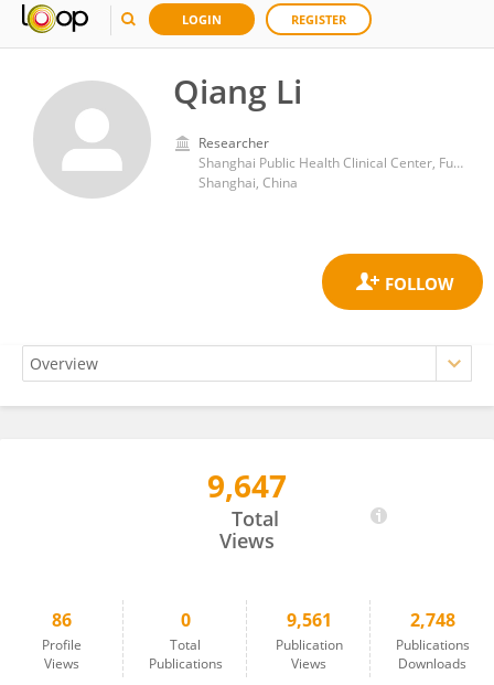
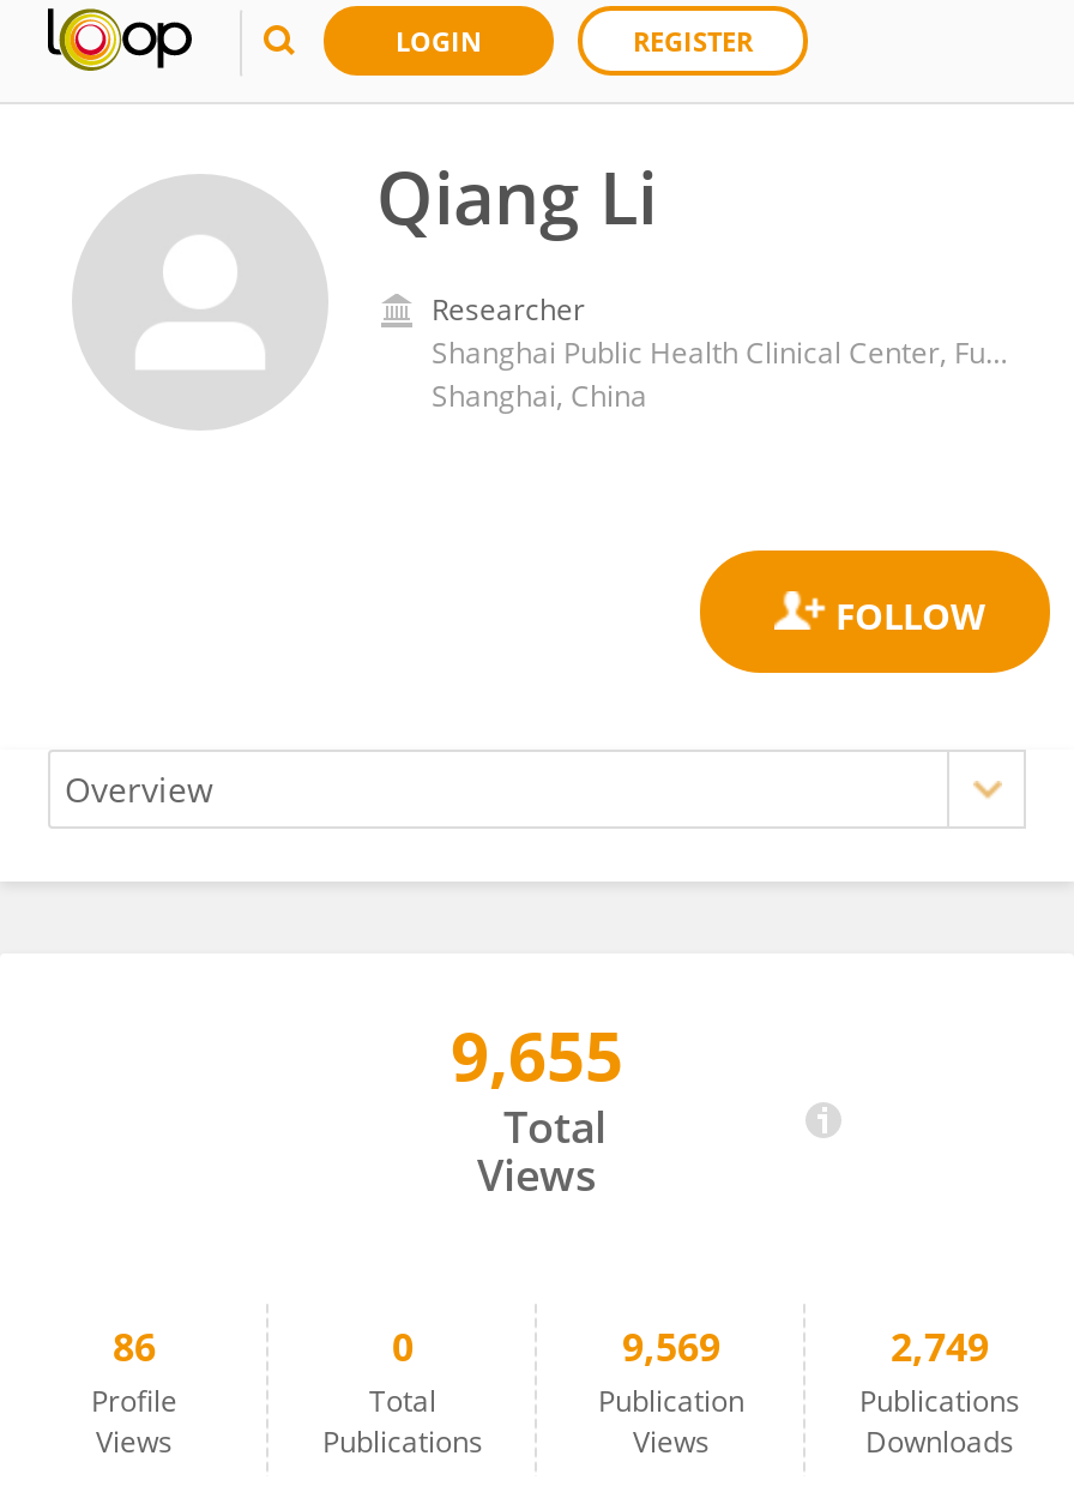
- 9,647
+ 9,655

- 9,561
+ 9,569

- 2,748
+ 2,749
